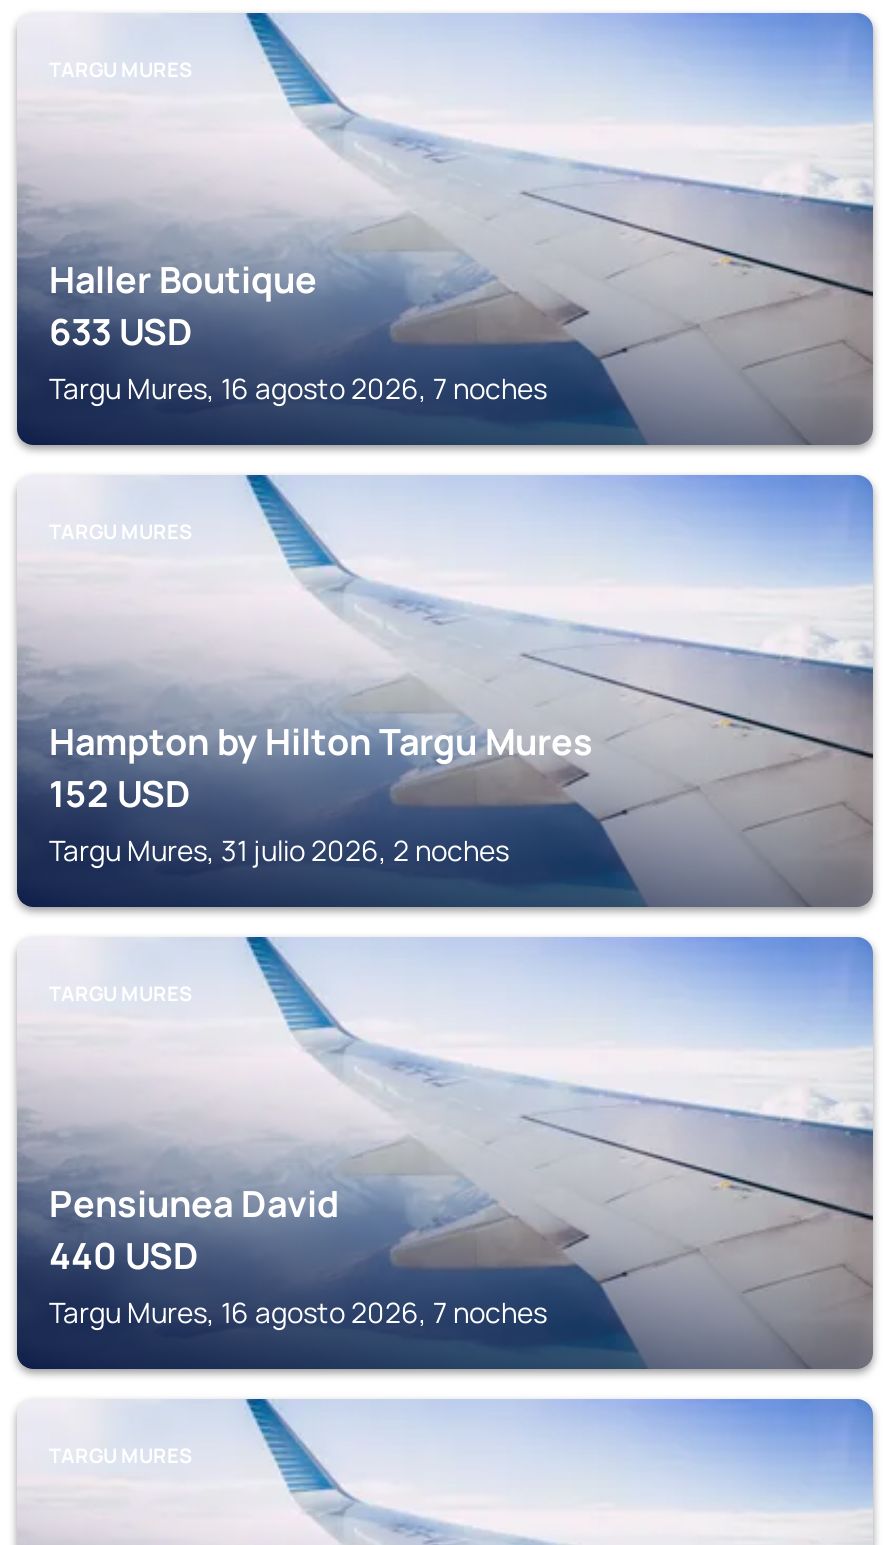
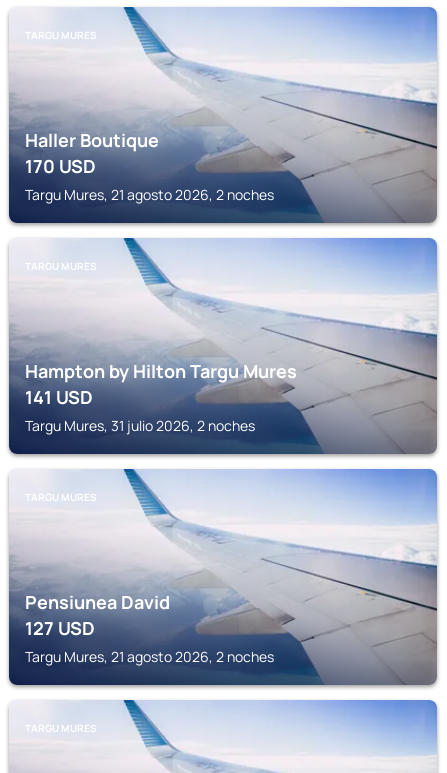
- 633 USD
+ 170 USD

- Targu Mures, 16 agosto 2026, 7 noches
+ Targu Mures, 21 agosto 2026, 2 noches

- 152 USD
+ 141 USD

- 440 USD
+ 127 USD

- Targu Mures, 16 agosto 2026, 7 noches
+ Targu Mures, 21 agosto 2026, 2 noches
